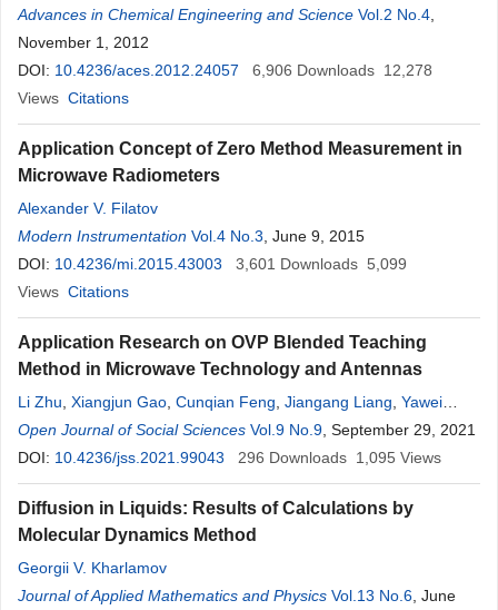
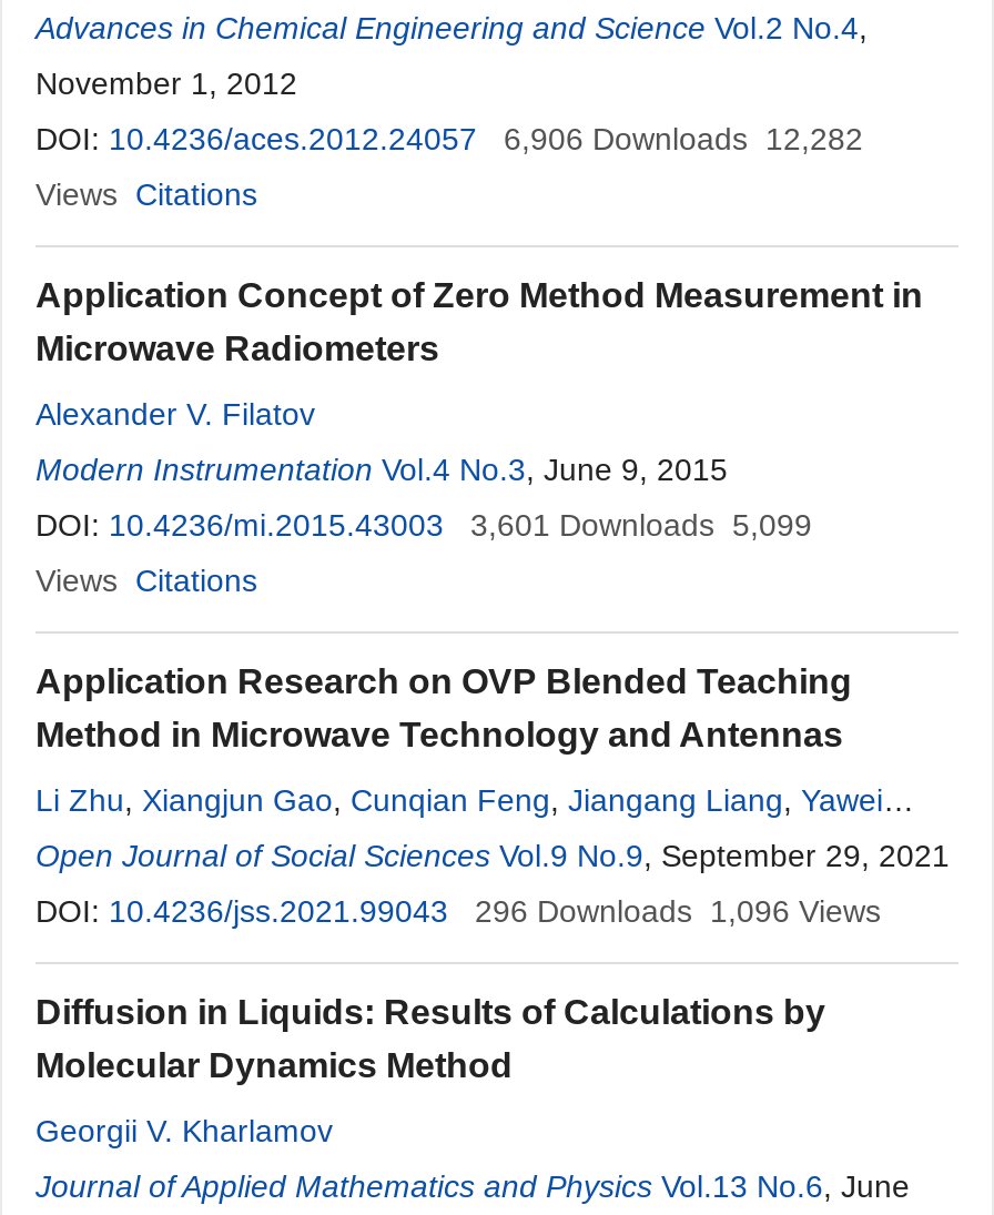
- DOI: 10.4236/aces.2012.24057 6,906 Downloads 12,278
+ DOI: 10.4236/aces.2012.24057 6,906 Downloads 12,282

- 296 Downloads 1,095 Views
+ 296 Downloads 1,096 Views
